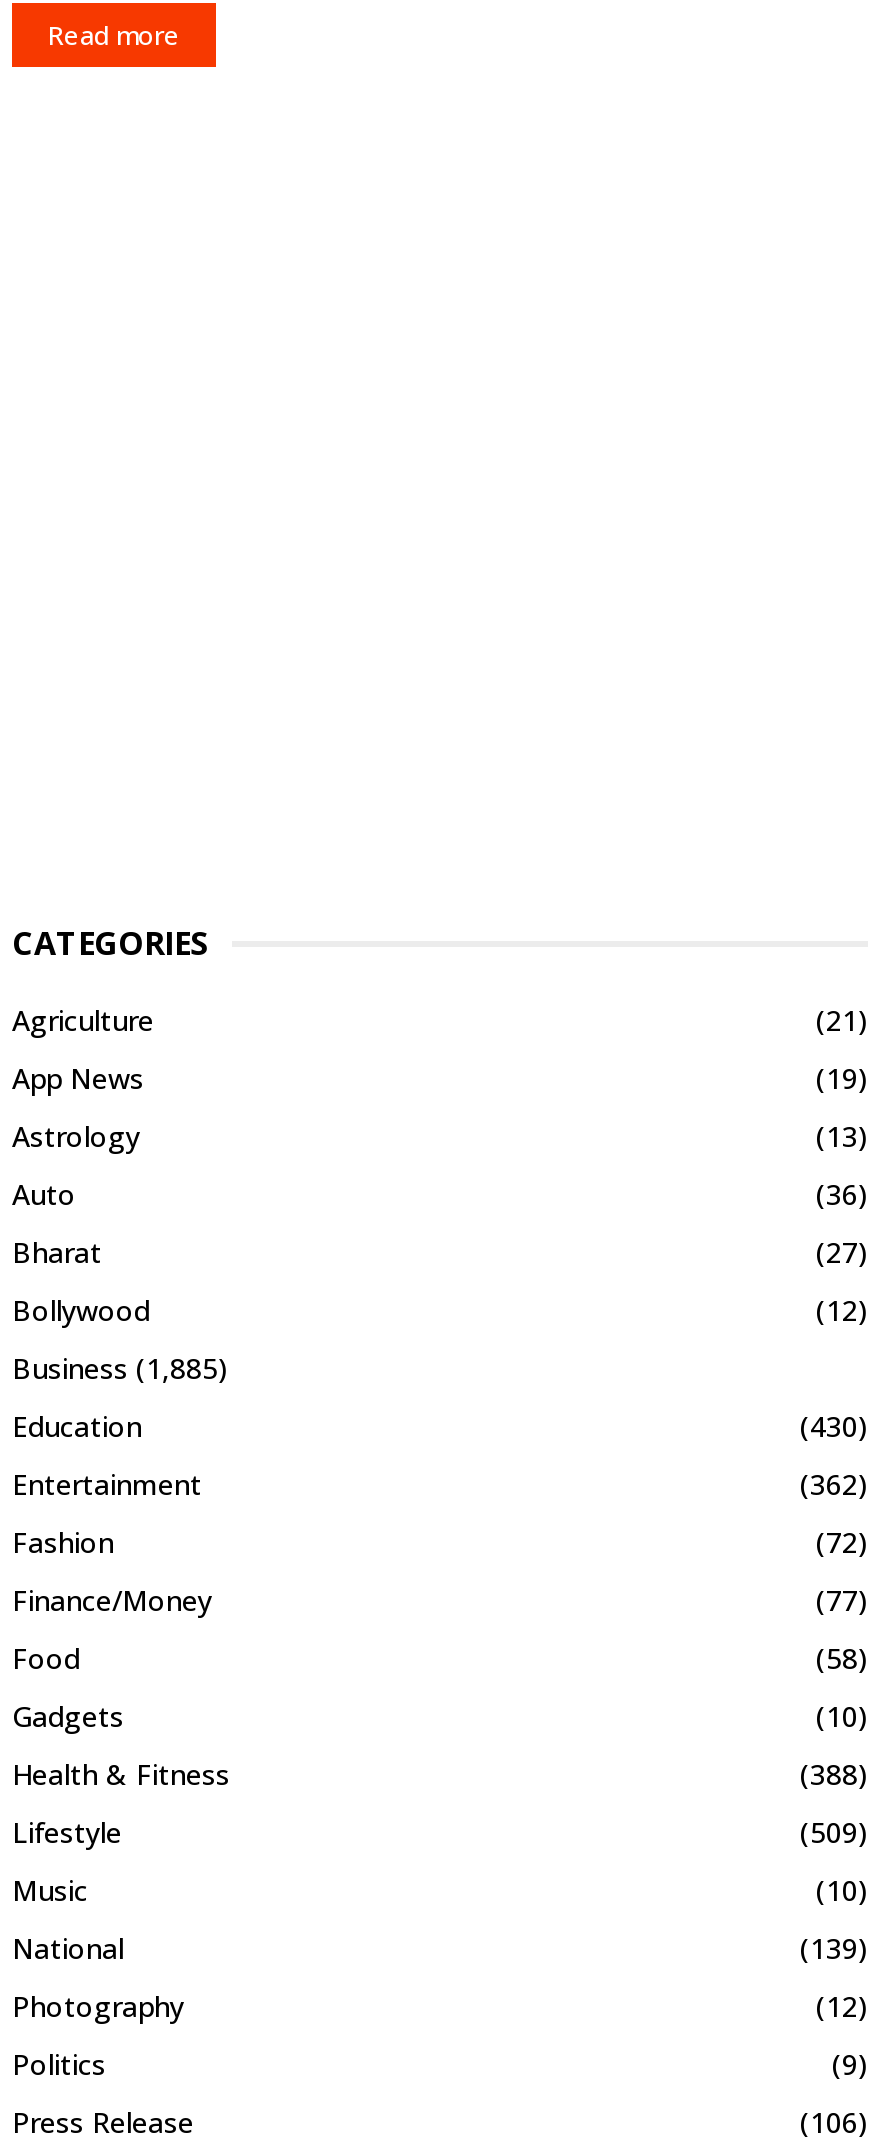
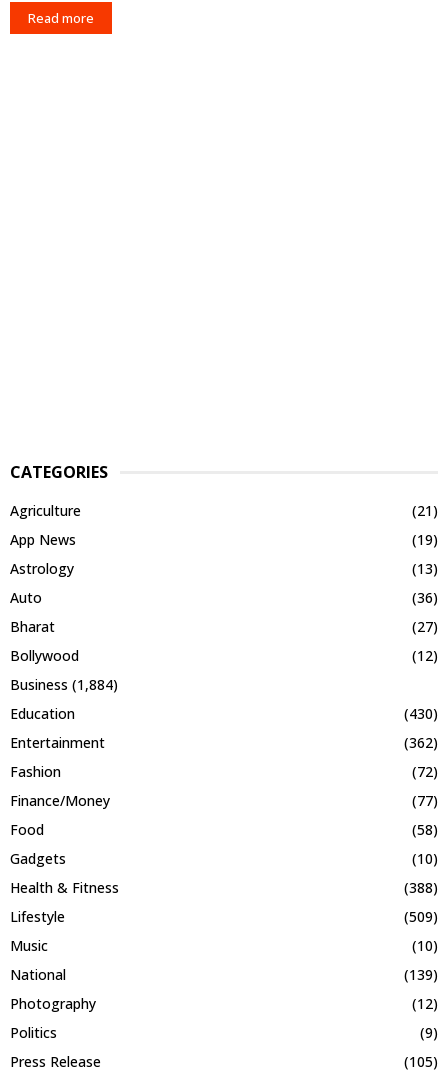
- Business (1,885)
+ Business (1,884)

- (106)
+ (105)
